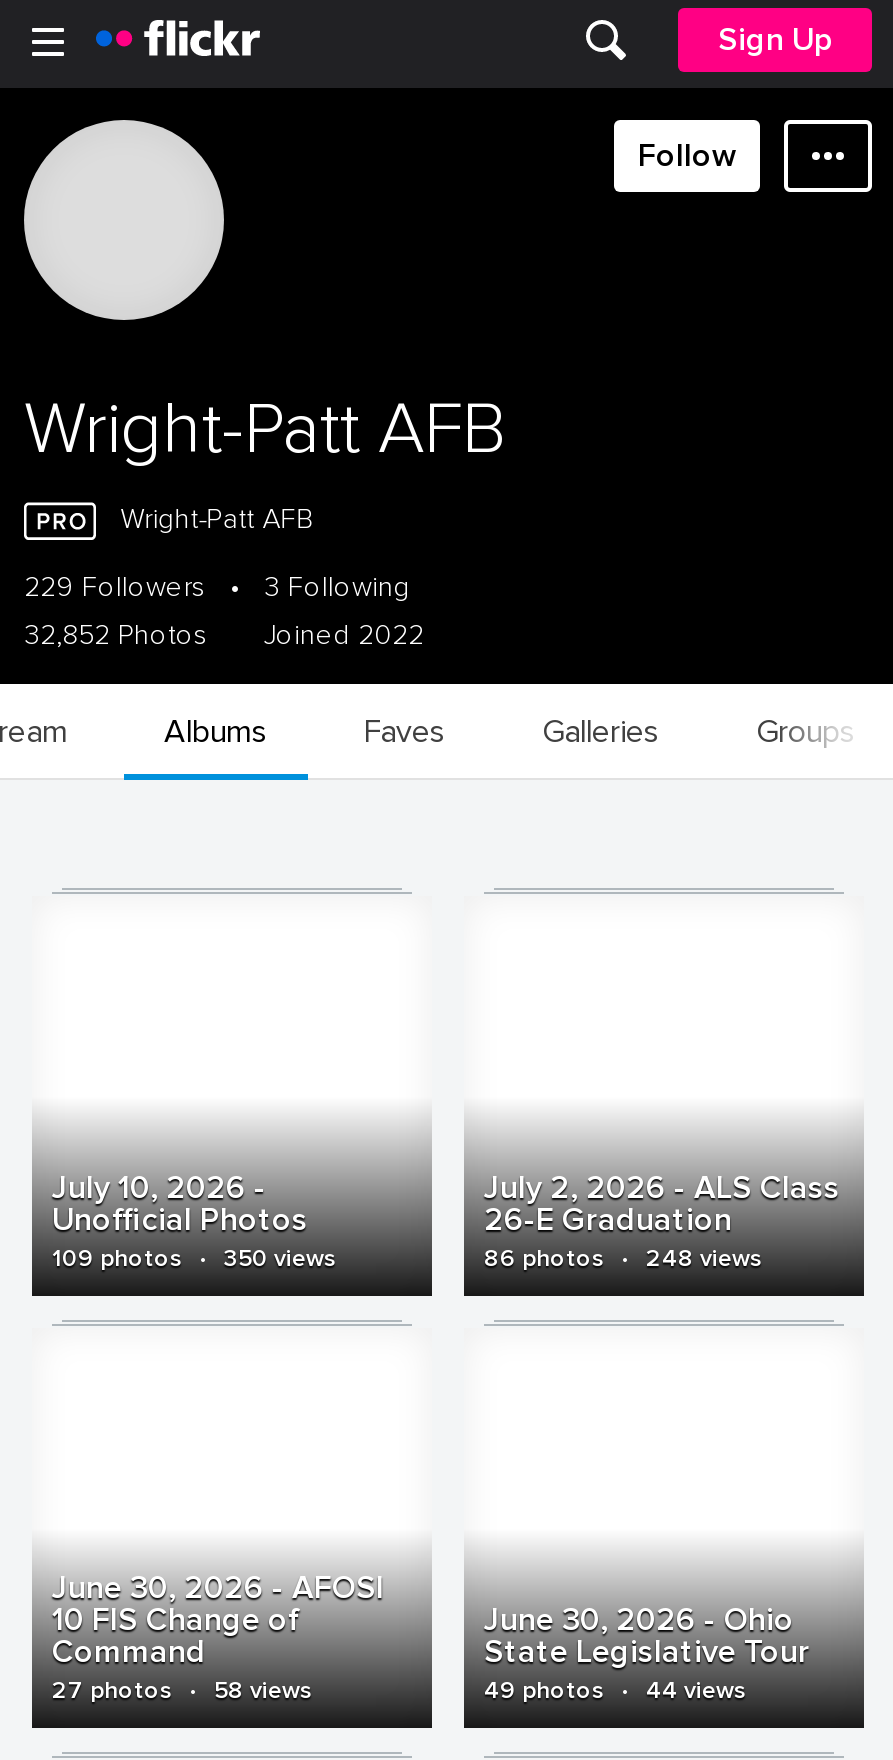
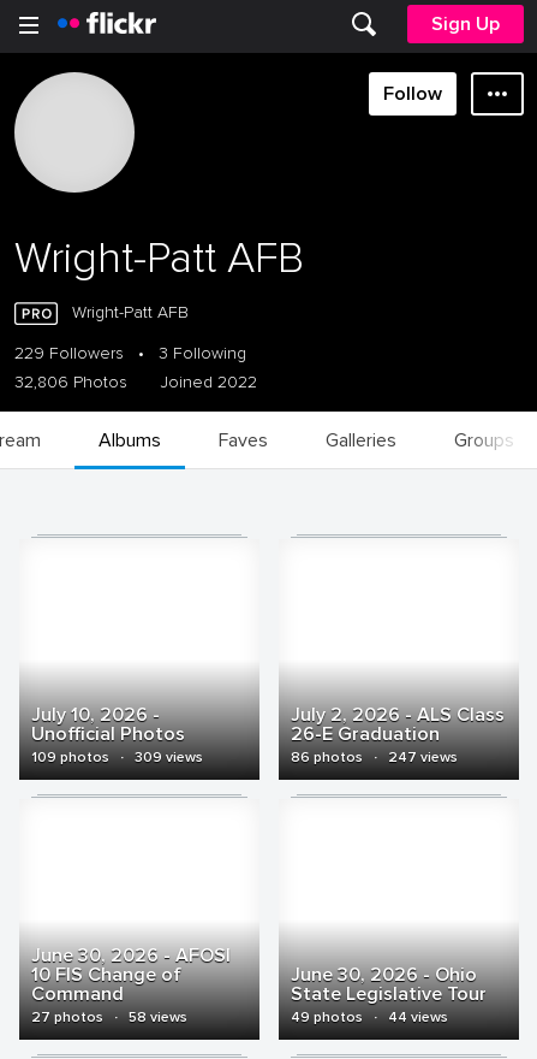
- 32,852 Photos Joined 2022
+ 32,806 Photos Joined 2022

- 109 photos · 350 views
+ 109 photos · 309 views

- 86 photos · 248 views
+ 86 photos · 247 views
